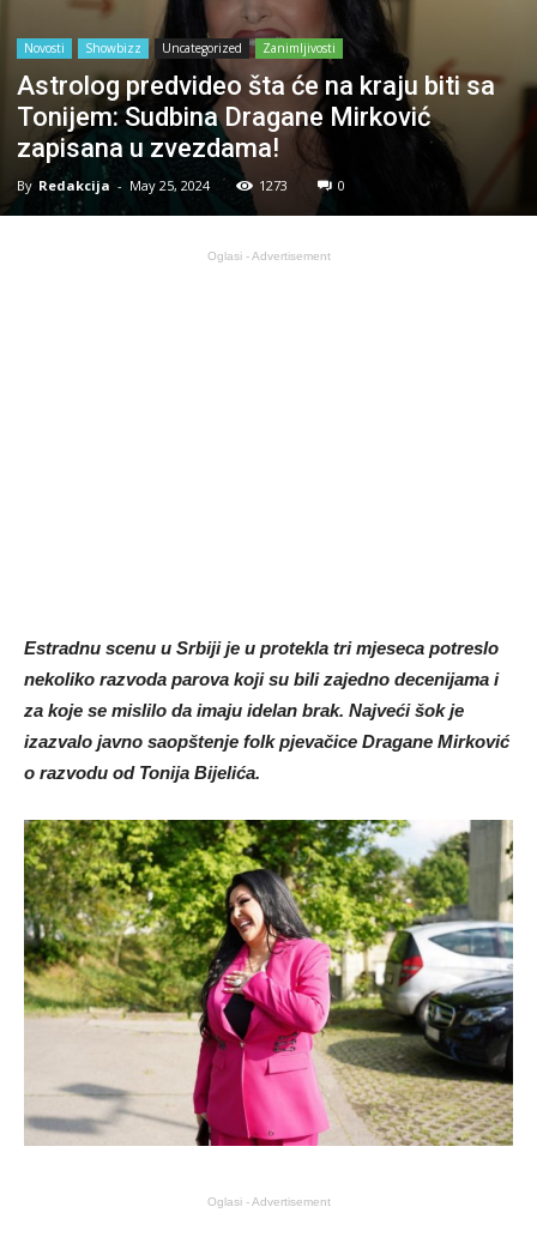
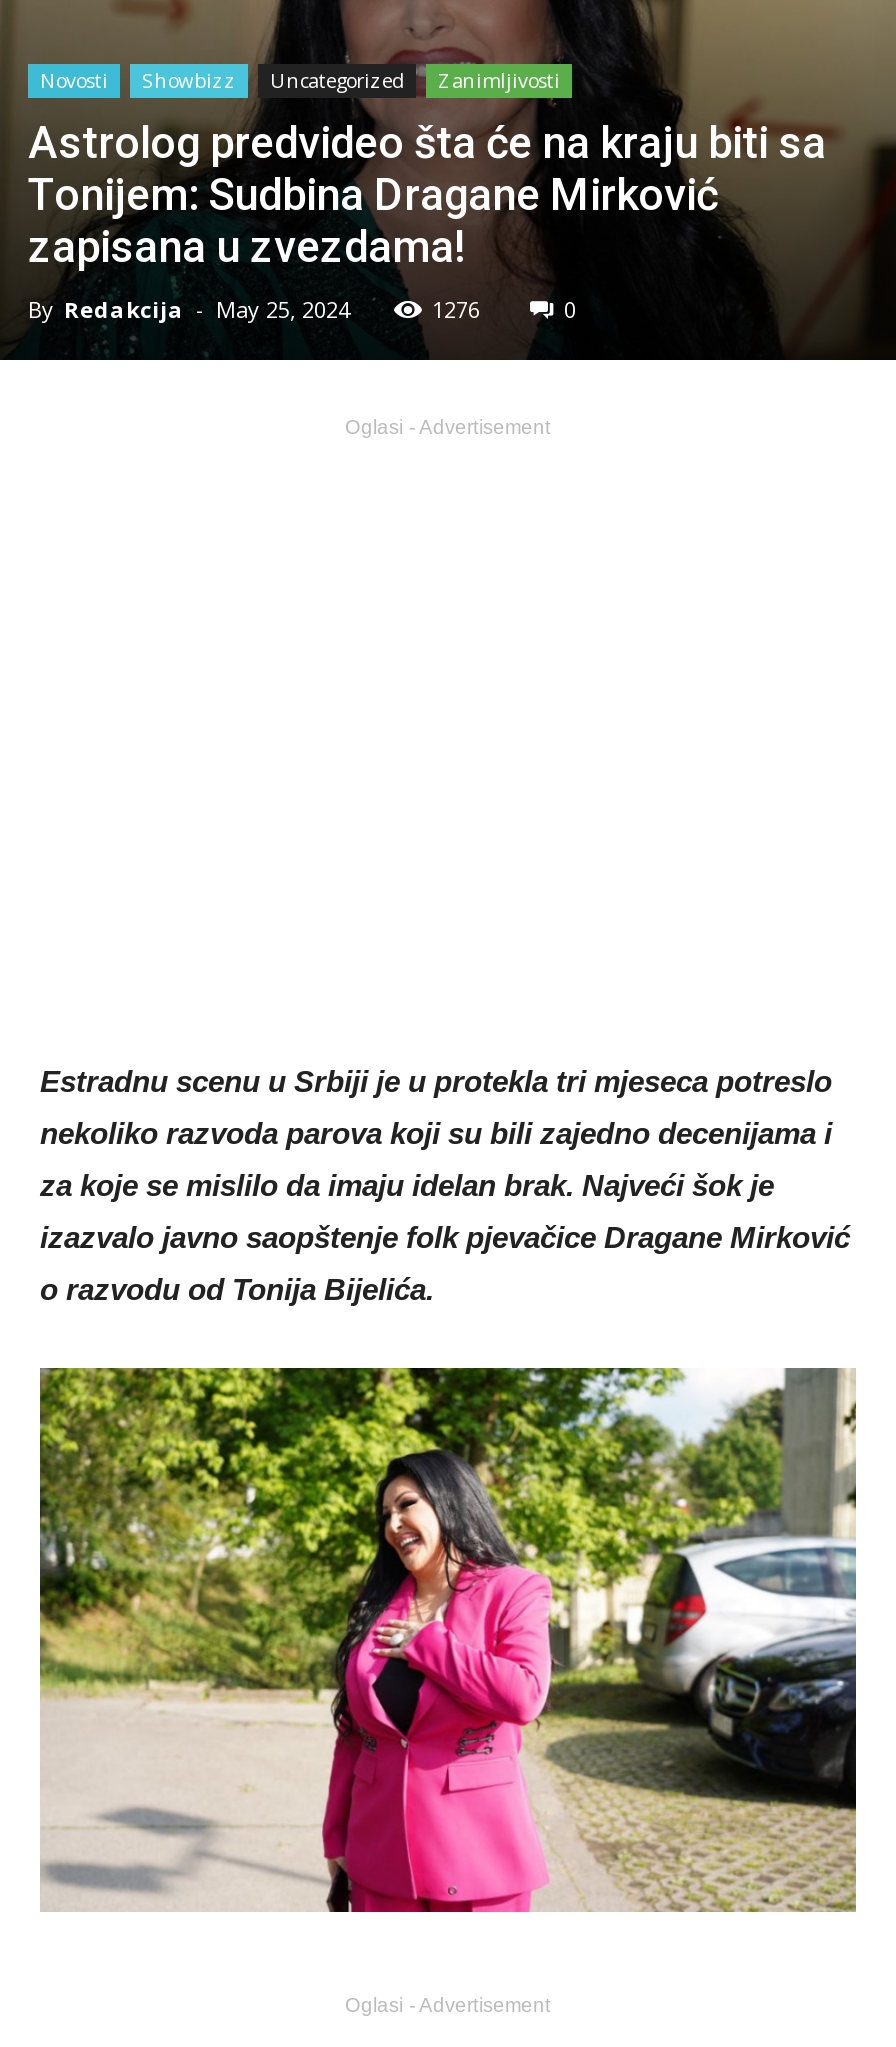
- 1273
+ 1276
